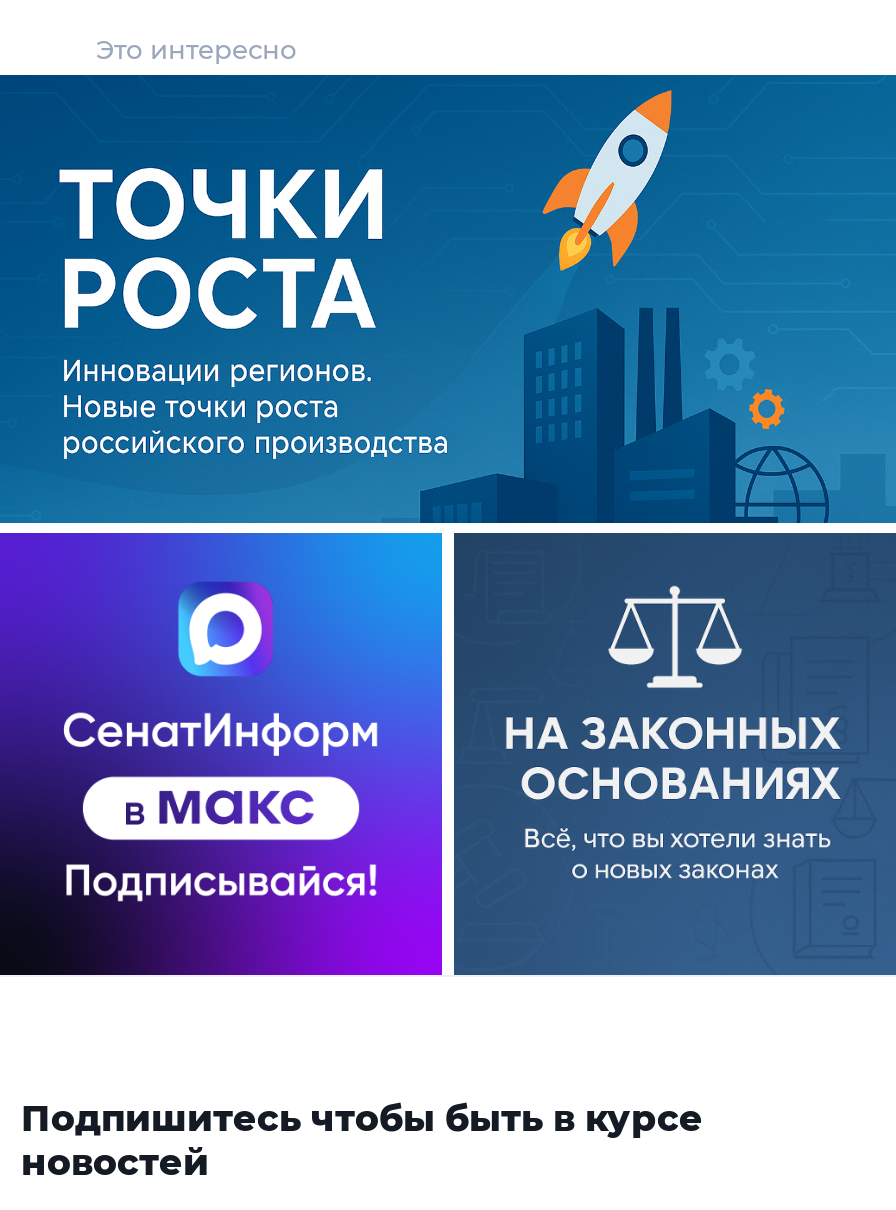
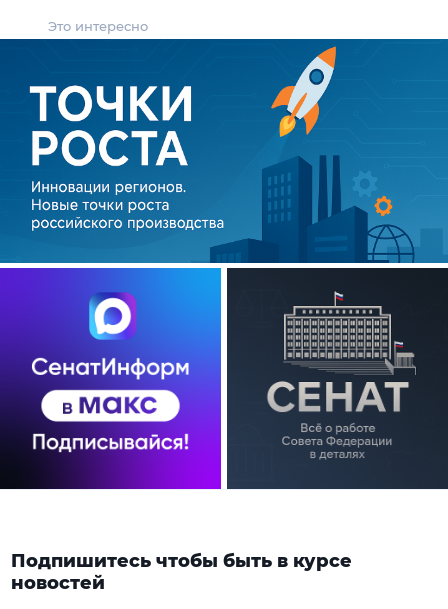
- [image]
+ [image]
